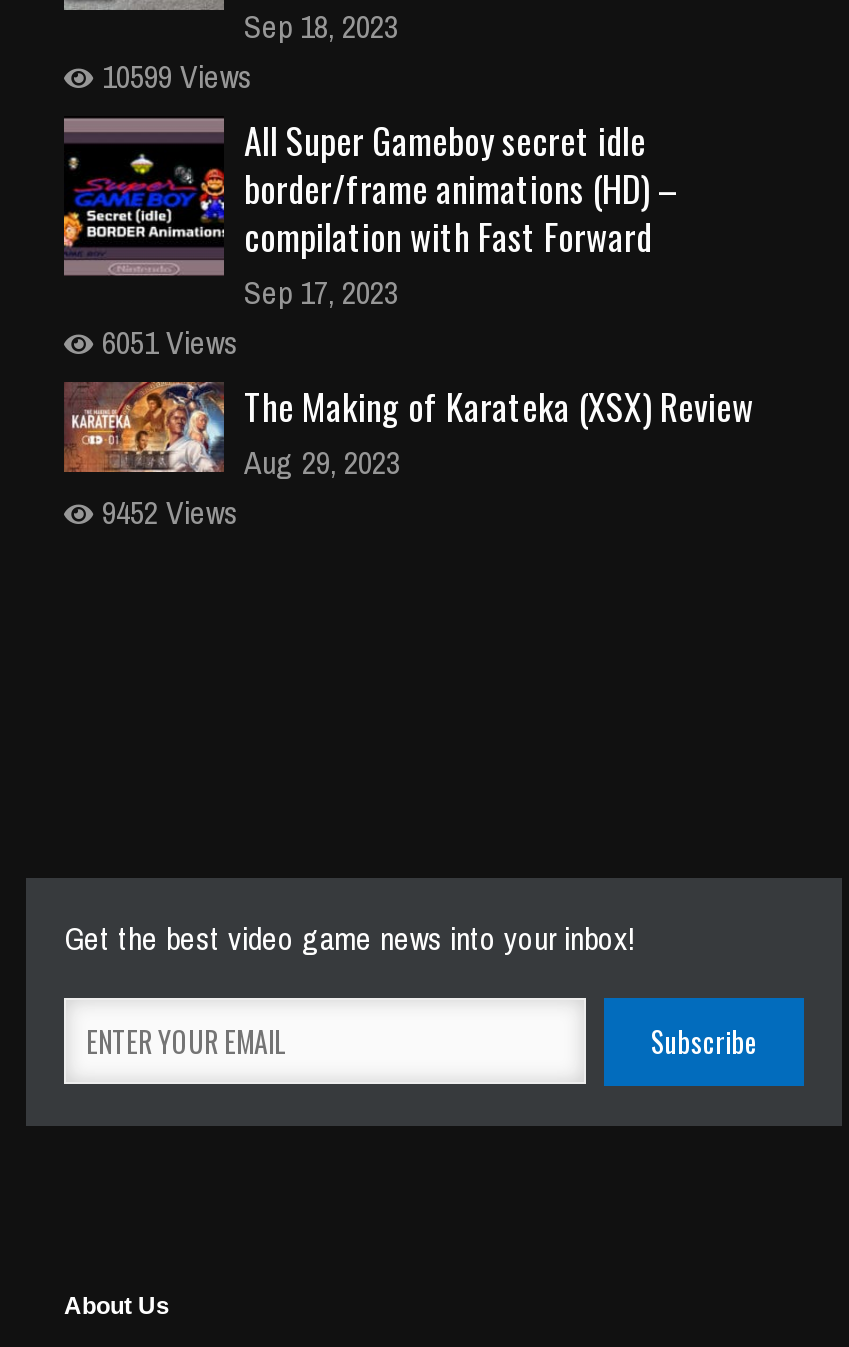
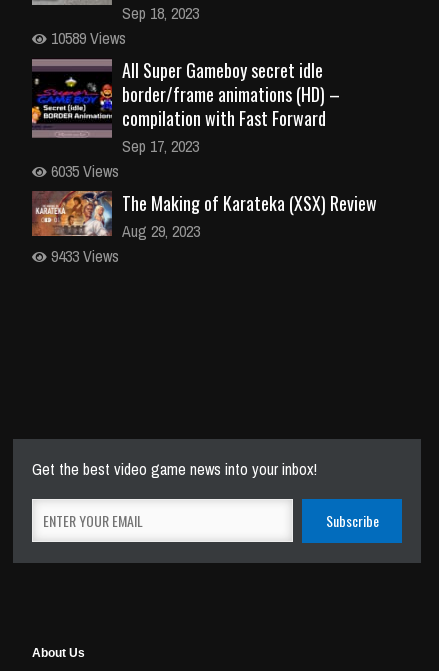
- 10599 Views
+ 10589 Views

- 6051 Views
+ 6035 Views

- 9452 Views
+ 9433 Views
